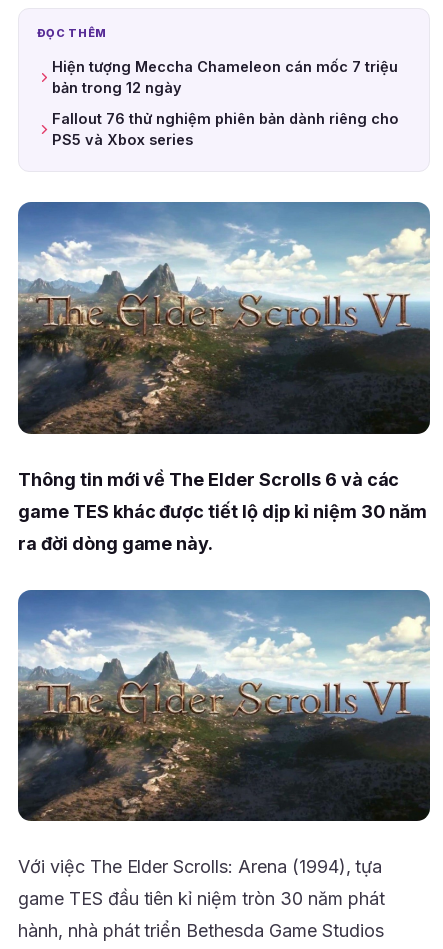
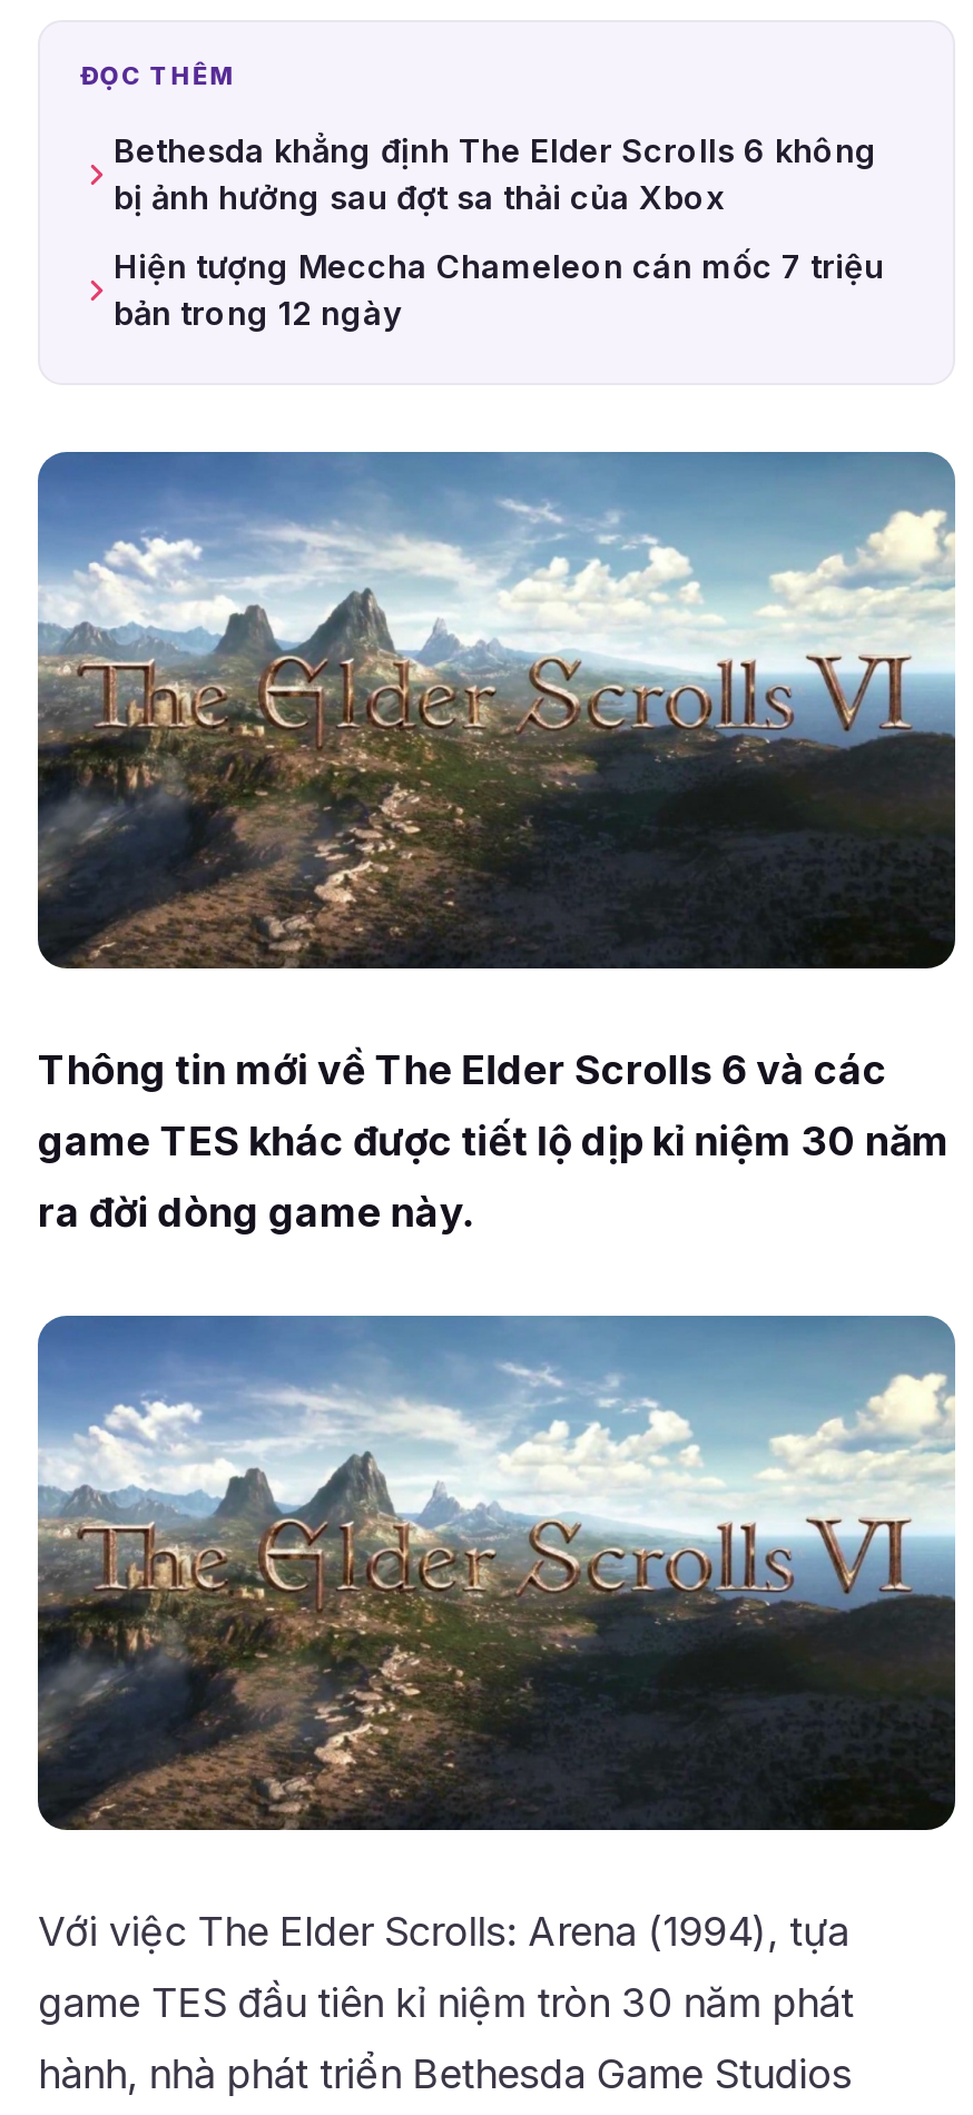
+ Bethesda khẳng định The Elder Scrolls 6 không
+ bị ảnh hưởng sau đợt sa thải của Xbox

moved down: Hiện tượng Meccha Chameleon cán mốc 7 triệu | bản trong 12 ngày

- Fallout 76 thử nghiệm phiên bản dành riêng cho
- PS5 và Xbox series
